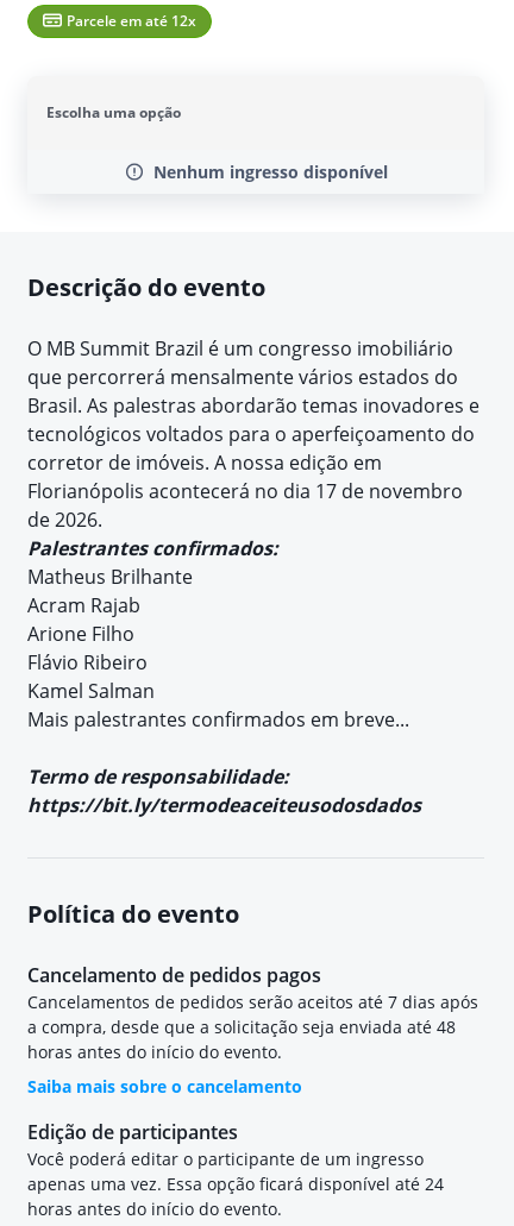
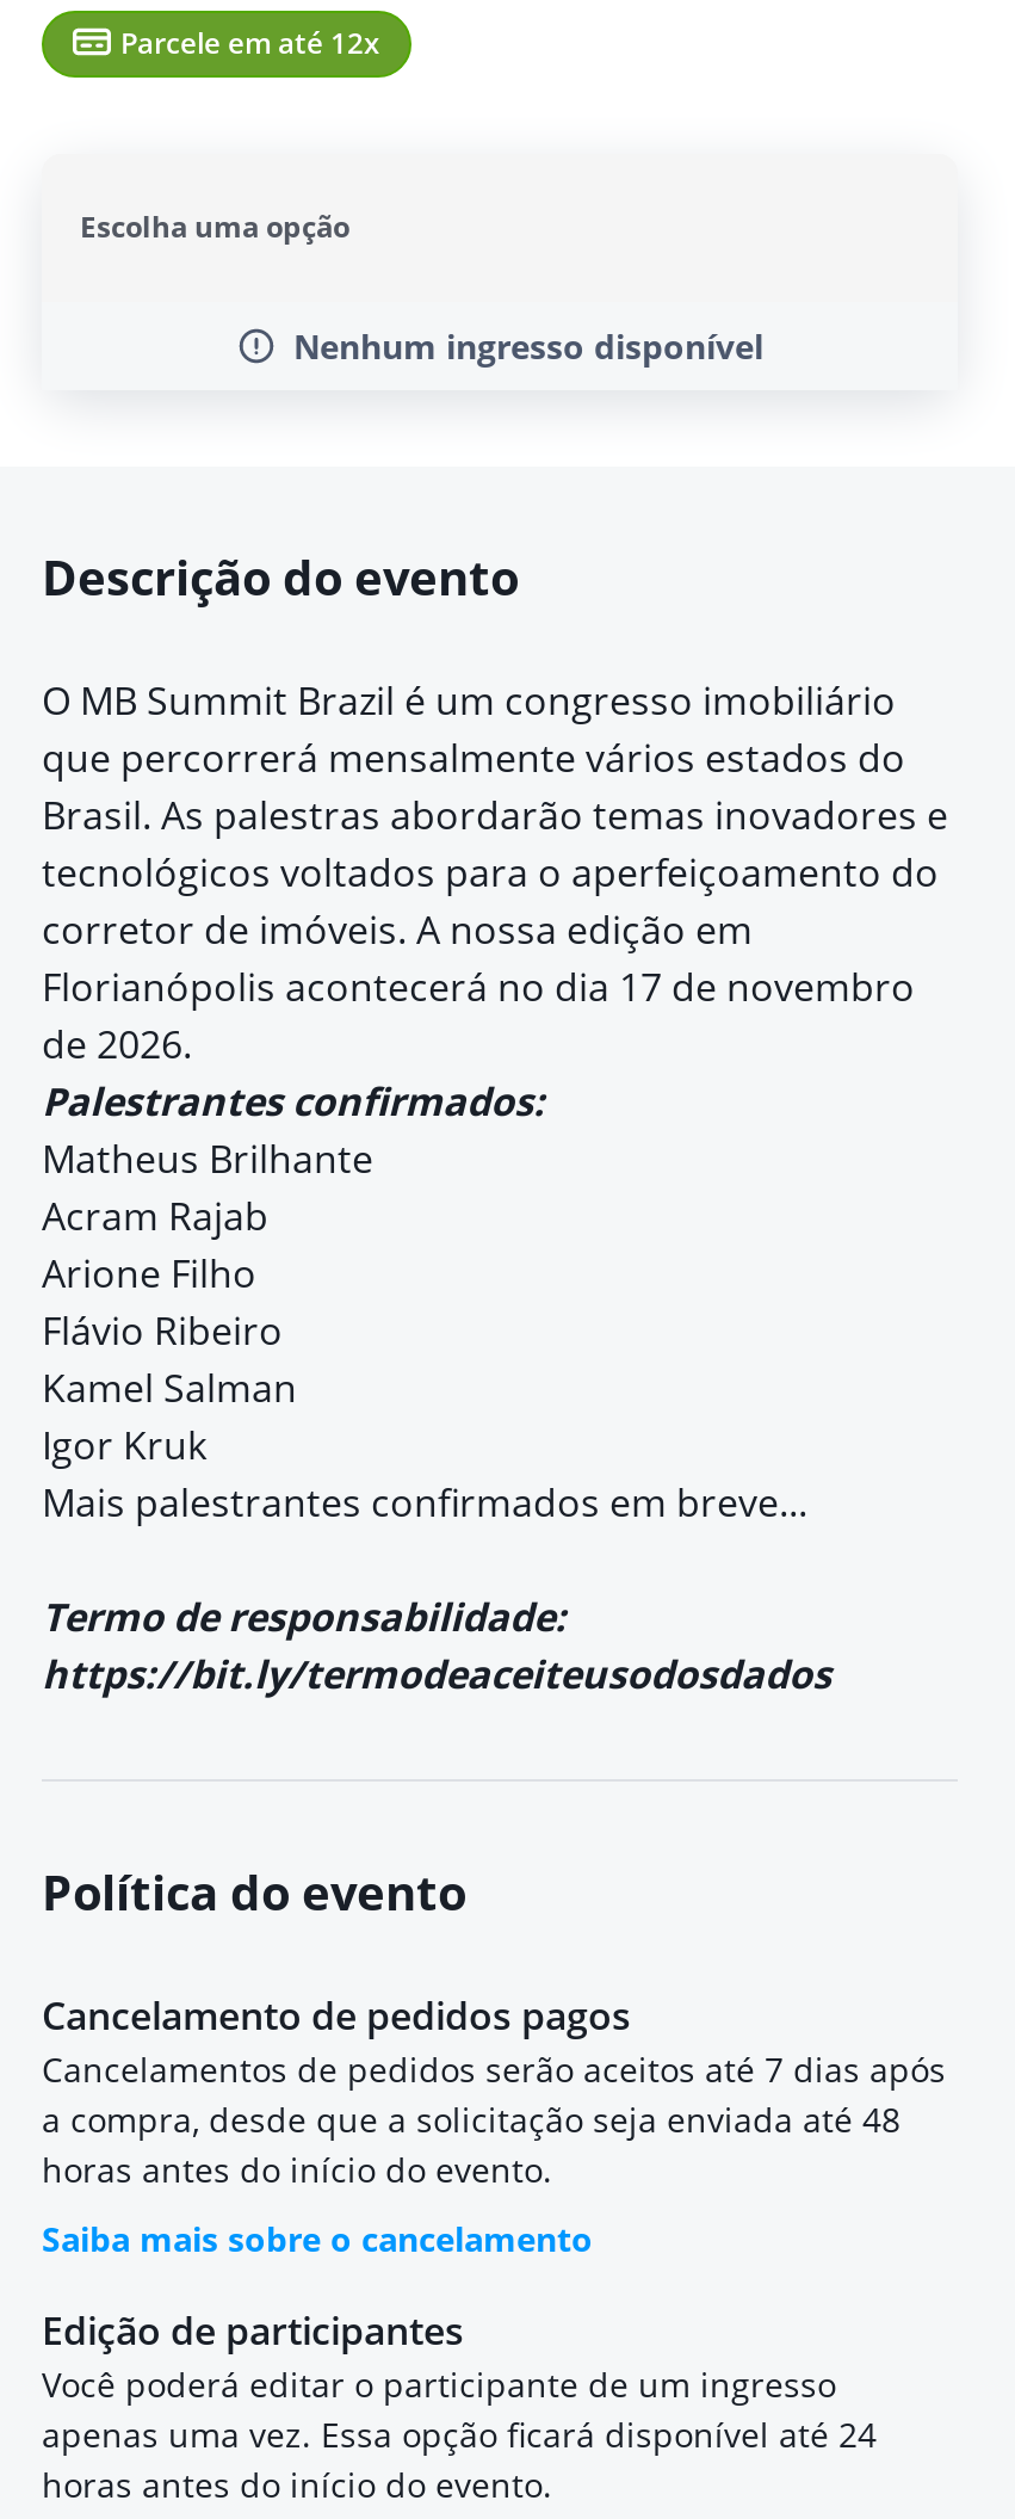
+ Igor Kruk
